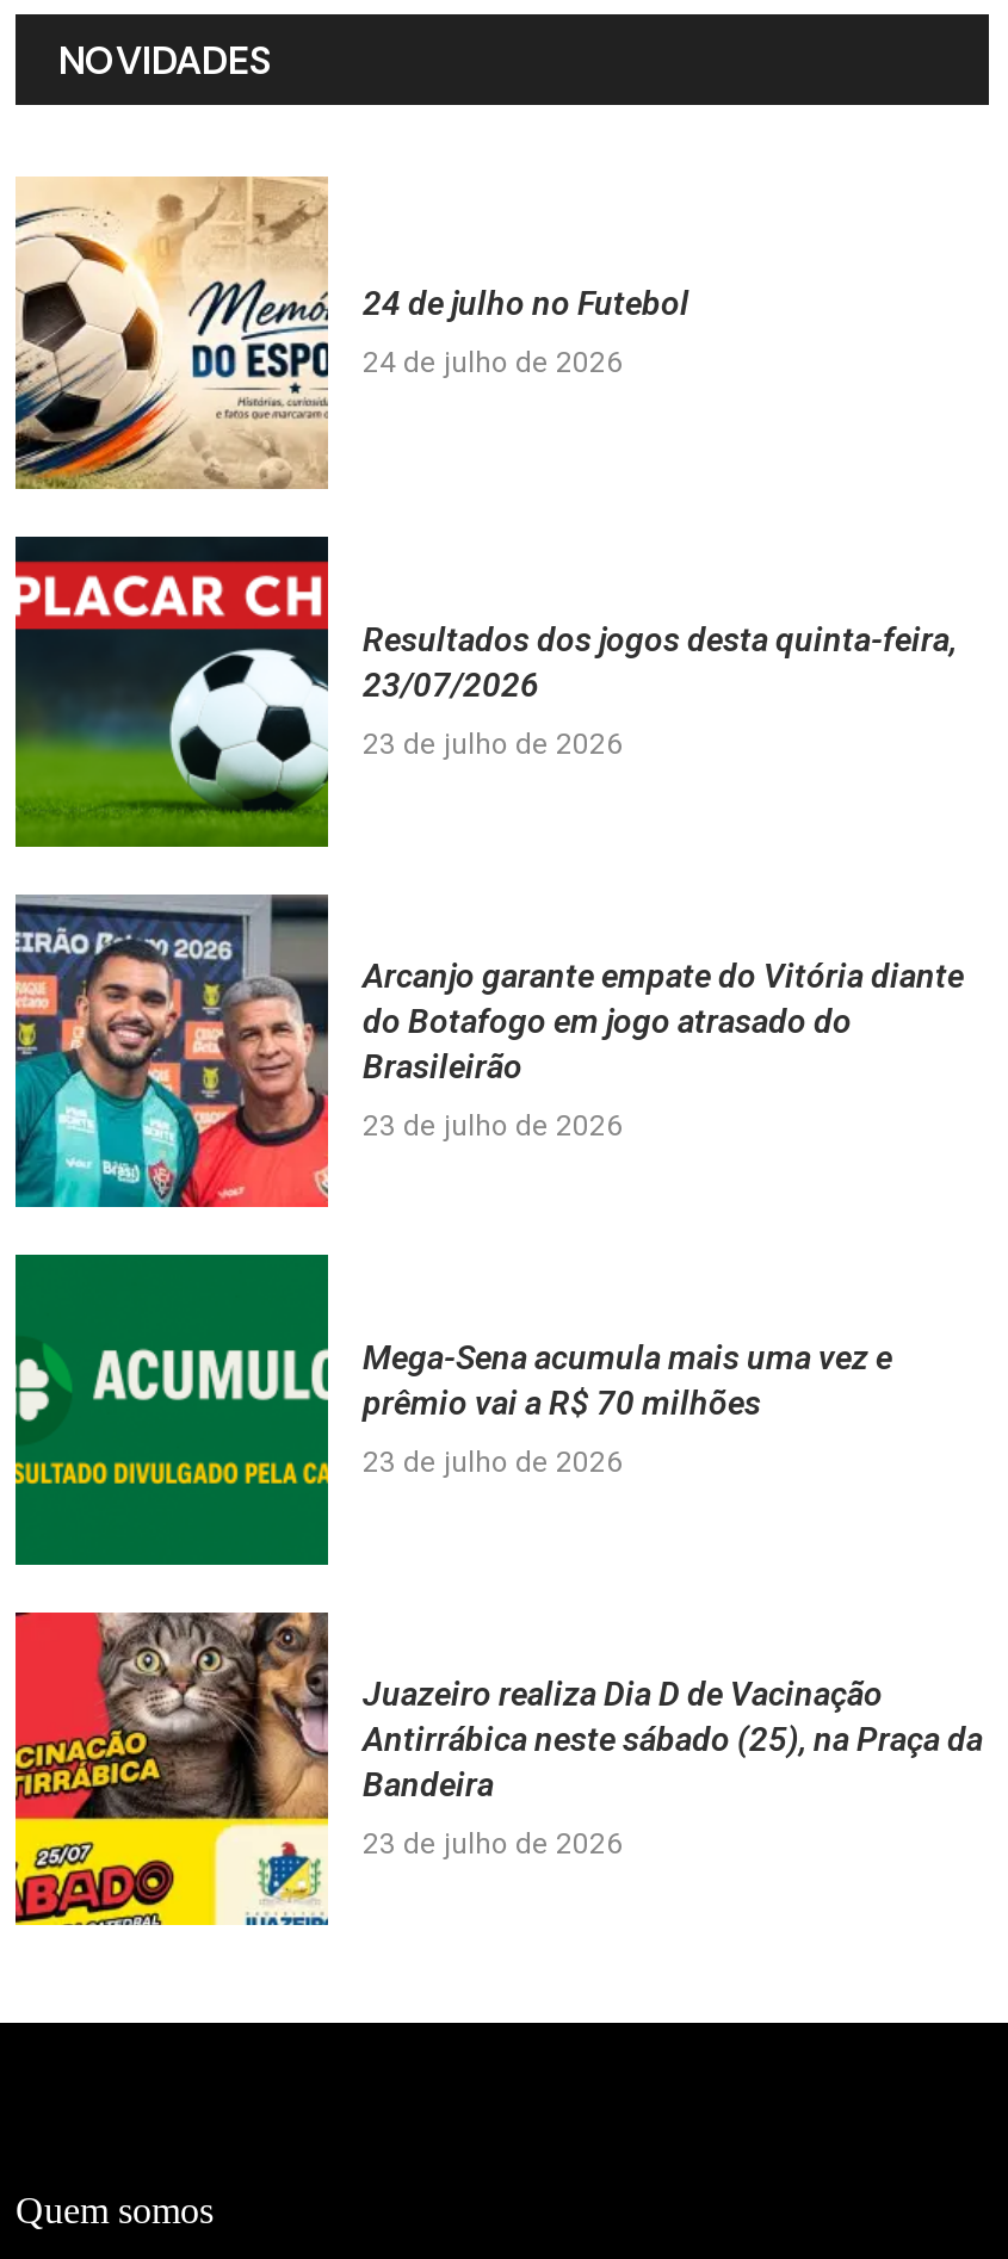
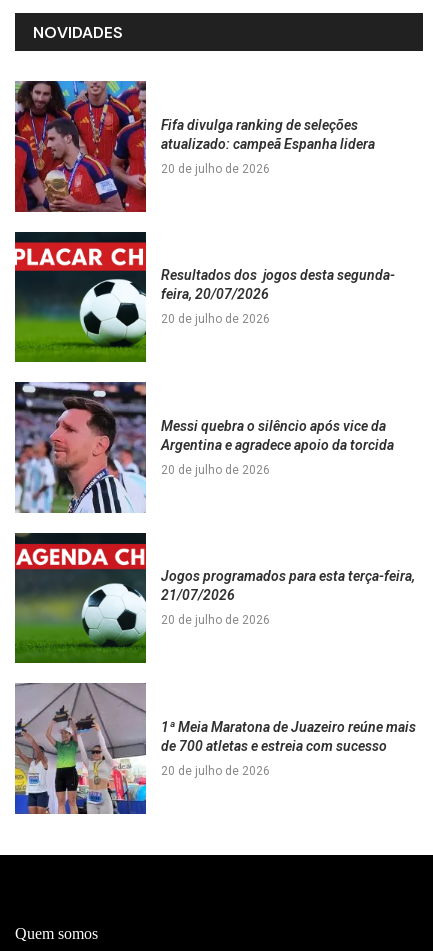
- [image]
- 24 de julho no Futebol
+ [image]
+ Fifa divulga ranking de seleções
+ atualizado: campeã Espanha lidera

- 24 de julho de 2026
+ 20 de julho de 2026

- Resultados dos jogos desta quinta-feira,
- 23/07/2026
+ Resultados dos jogos desta segunda-
+ feira, 20/07/2026

- 23 de julho de 2026
+ 20 de julho de 2026

- [image]
- Arcanjo garante empate do Vitória diante
- do Botafogo em jogo atrasado do
- Brasileirão
+ [image]
+ Messi quebra o silêncio após vice da
+ Argentina e agradece apoio da torcida

- 23 de julho de 2026
+ 20 de julho de 2026

- [image]
- Mega-Sena acumula mais uma vez e
- prêmio vai a R$ 70 milhões
+ [image]
+ Jogos programados para esta terça-feira,
+ 21/07/2026

- 23 de julho de 2026
+ 20 de julho de 2026

- [image]
- Juazeiro realiza Dia D de Vacinação
- Antirrábica neste sábado (25), na Praça da
- Bandeira
+ [image]
+ 1ª Meia Maratona de Juazeiro reúne mais
+ de 700 atletas e estreia com sucesso

- 23 de julho de 2026
+ 20 de julho de 2026
